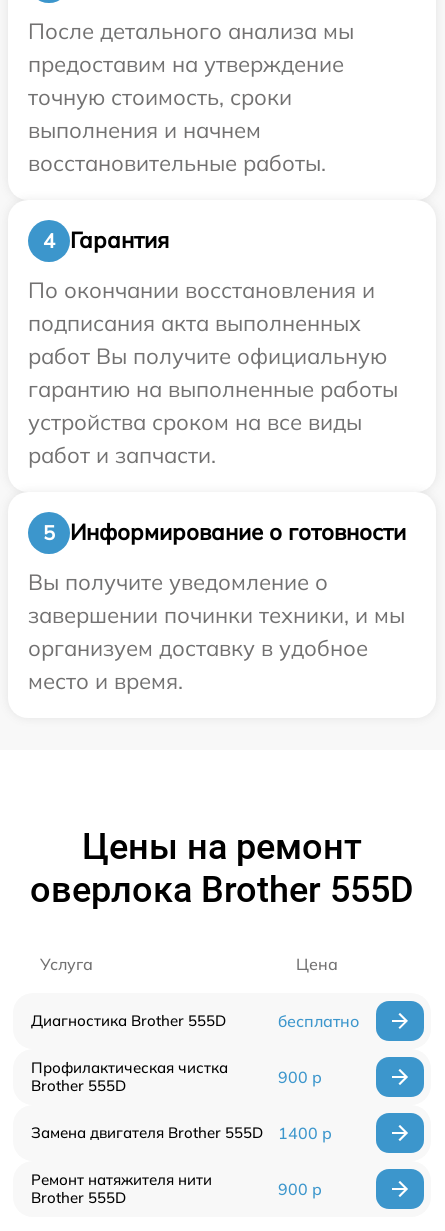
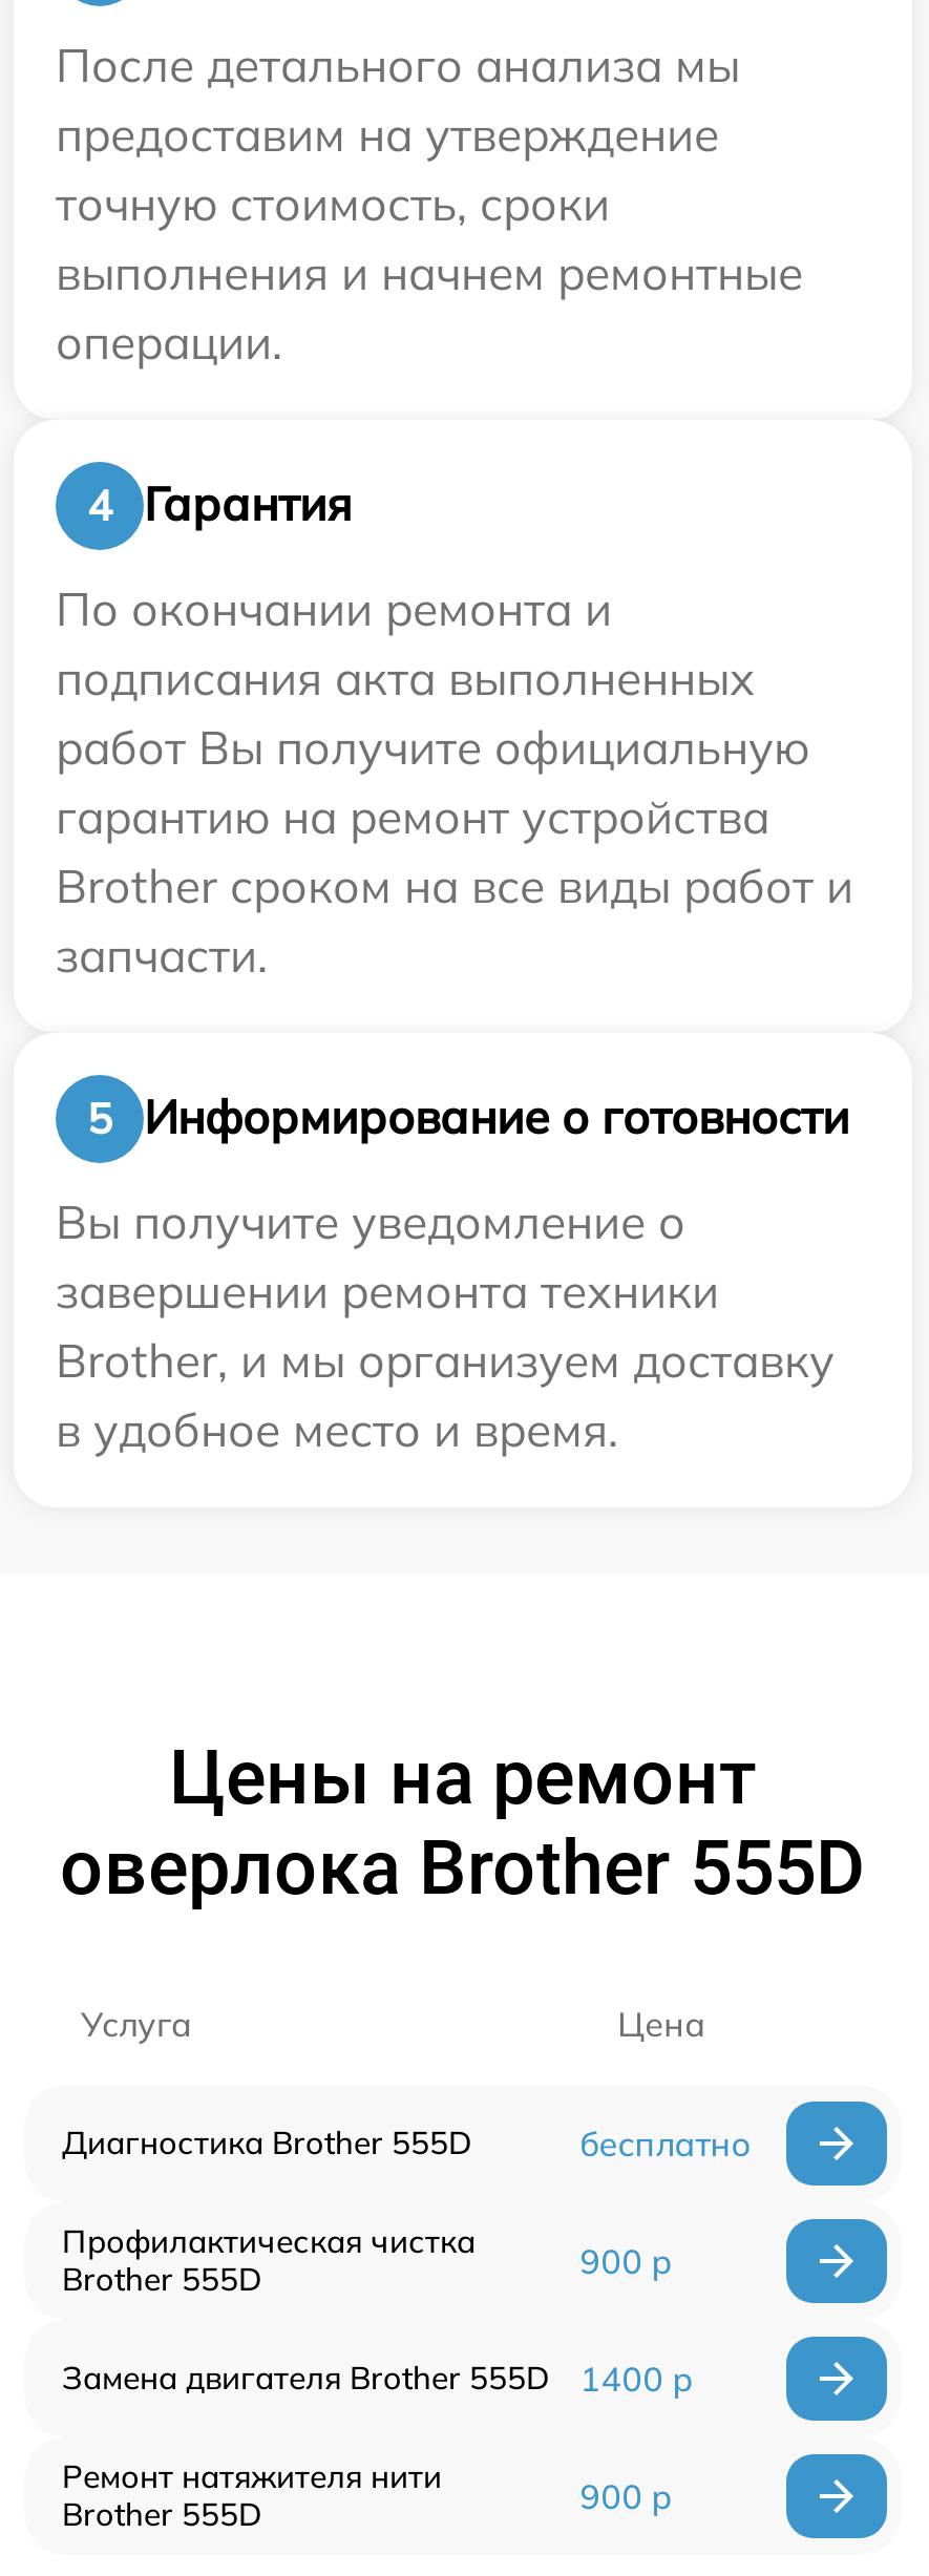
- выполнения и начнем
- восстановительные работы.
+ выполнения и начнем ремонтные
+ операции.

- По окончании восстановления и
+ По окончании ремонта и

- гарантию на выполненные работы
- устройства сроком на все виды
- работ и запчасти.
+ гарантию на ремонт устройства
+ Brother сроком на все виды работ и
+ запчасти.

- завершении починки техники, и мы
- организуем доставку в удобное
- место и время.
+ завершении ремонта техники
+ Brother, и мы организуем доставку
+ в удобное место и время.
